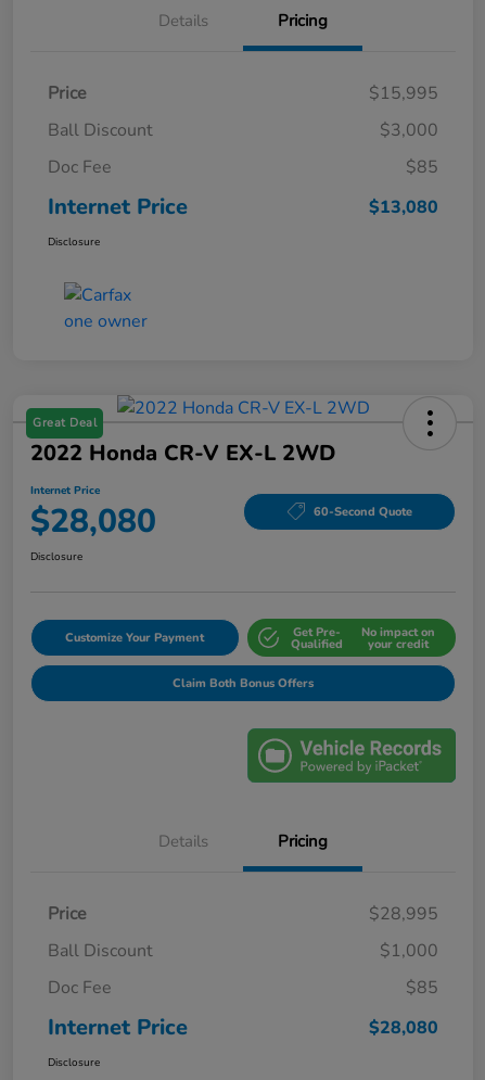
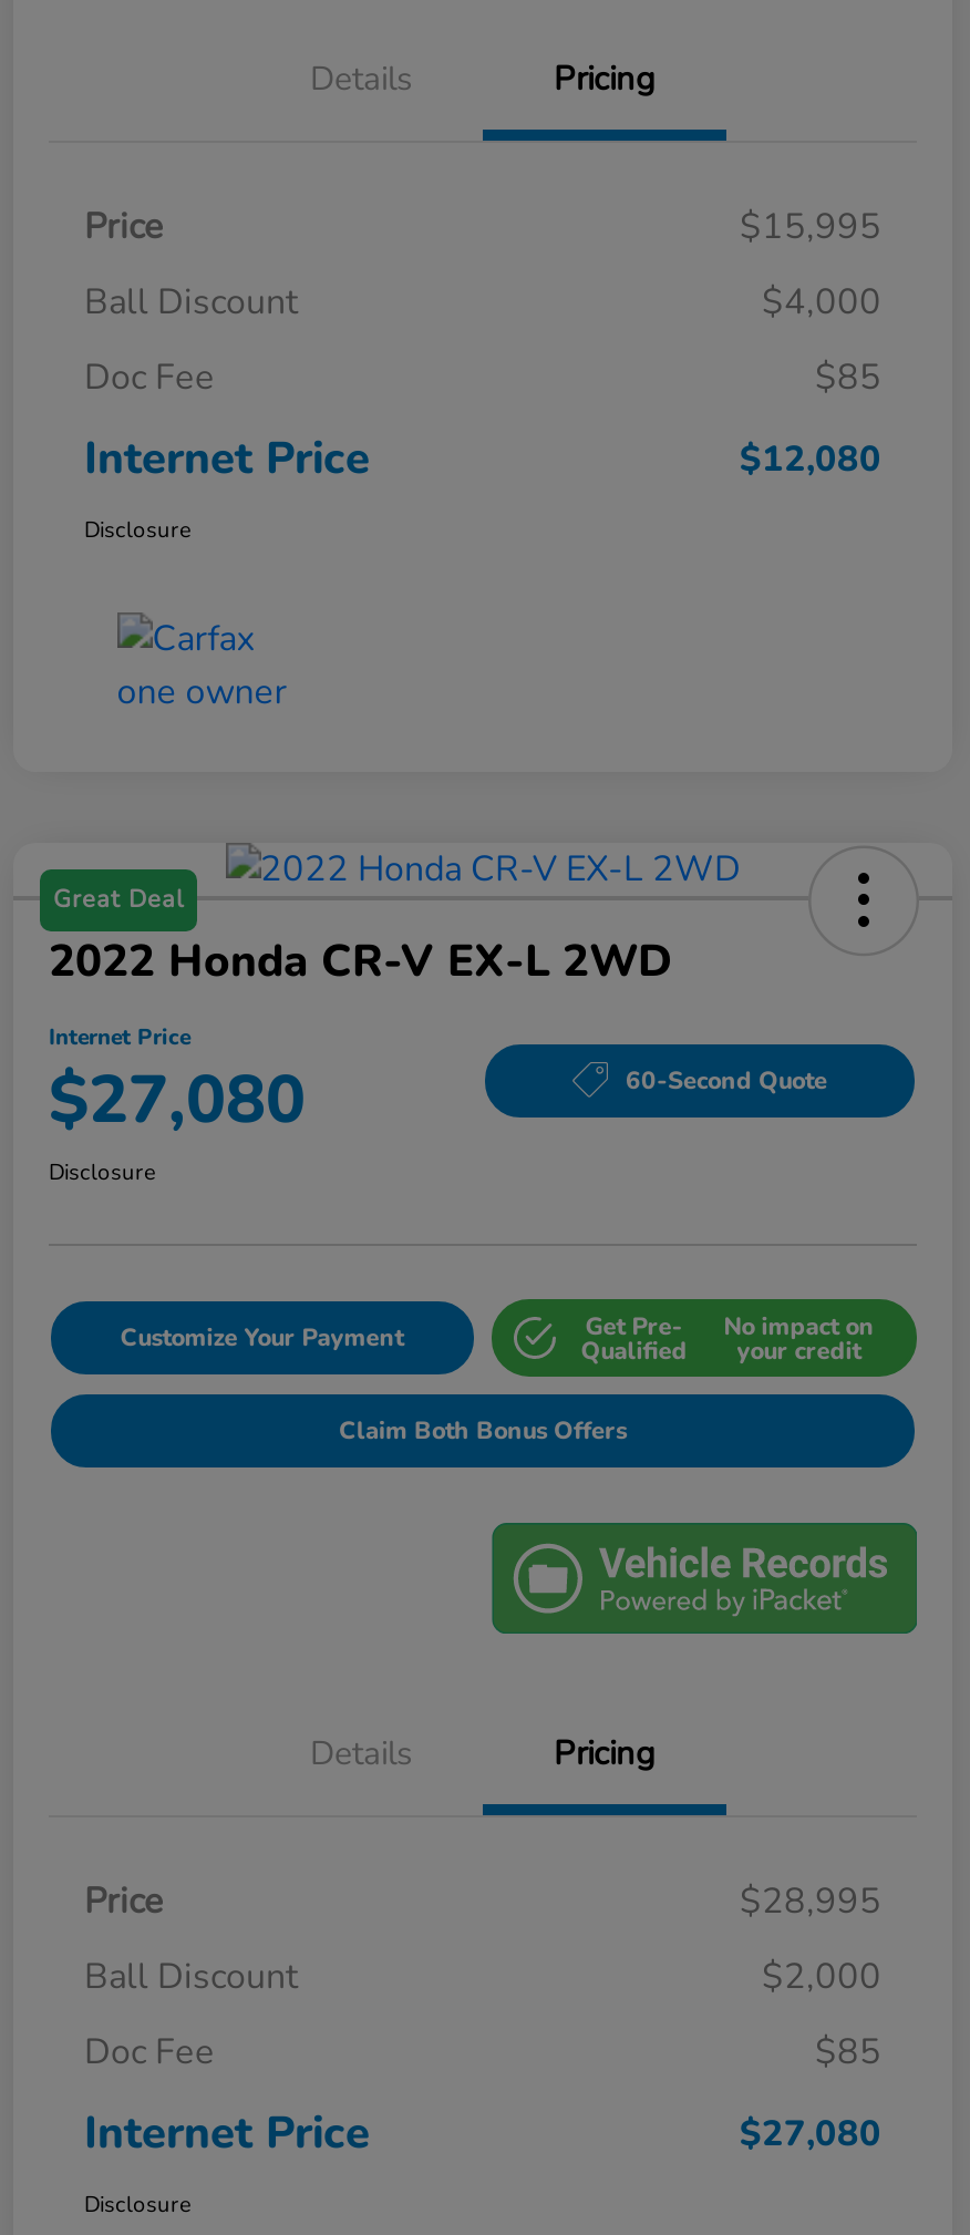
- $3,000
+ $4,000

- $13,080
+ $12,080

- $28,080
+ $27,080

- $1,000
+ $2,000

- $28,080
+ $27,080
